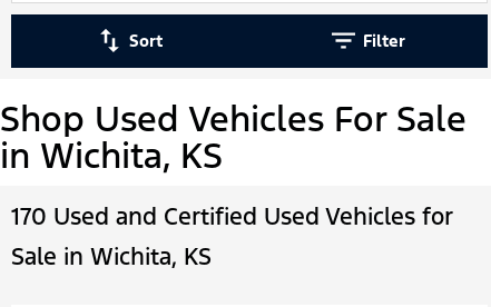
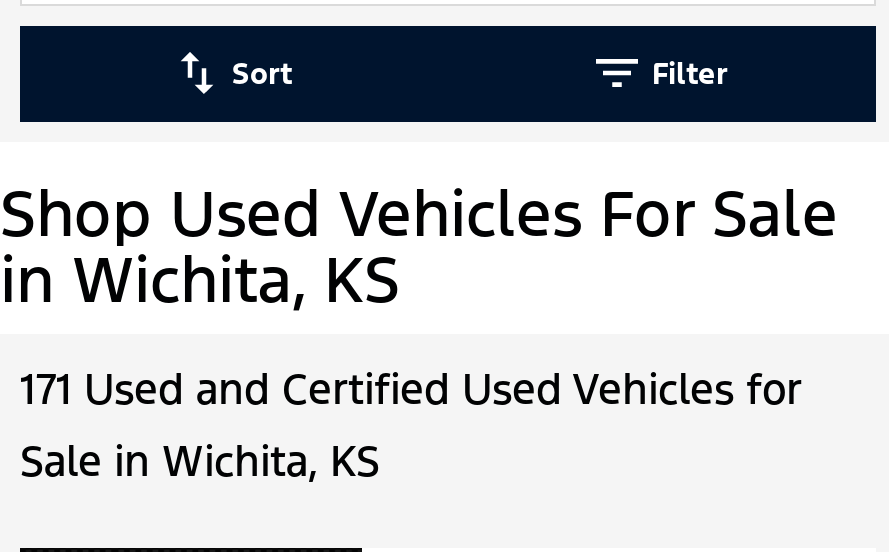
- 170 Used and Certified Used Vehicles for
+ 171 Used and Certified Used Vehicles for
